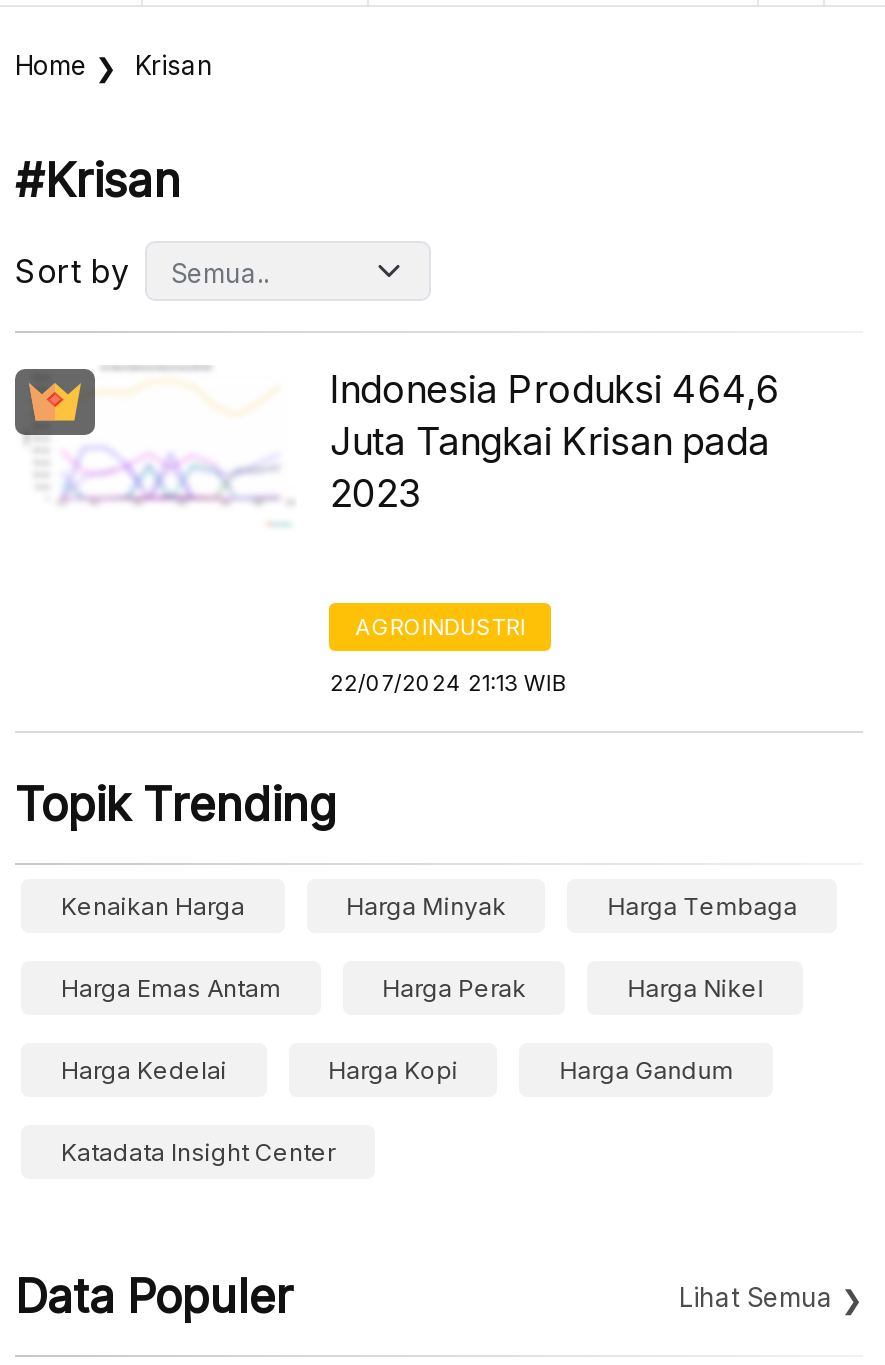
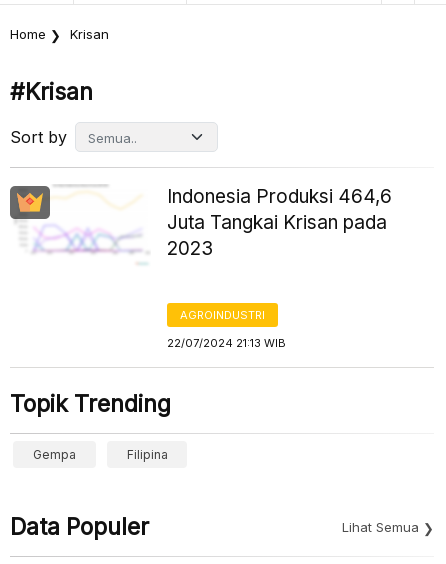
- Kenaikan Harga
- Harga Minyak
- Harga Tembaga
- Harga Emas Antam
- Harga Perak
- Harga Nikel
- Harga Kedelai
- Harga Kopi
- Harga Gandum
- Katadata Insight Center
+ Gempa
+ Filipina
